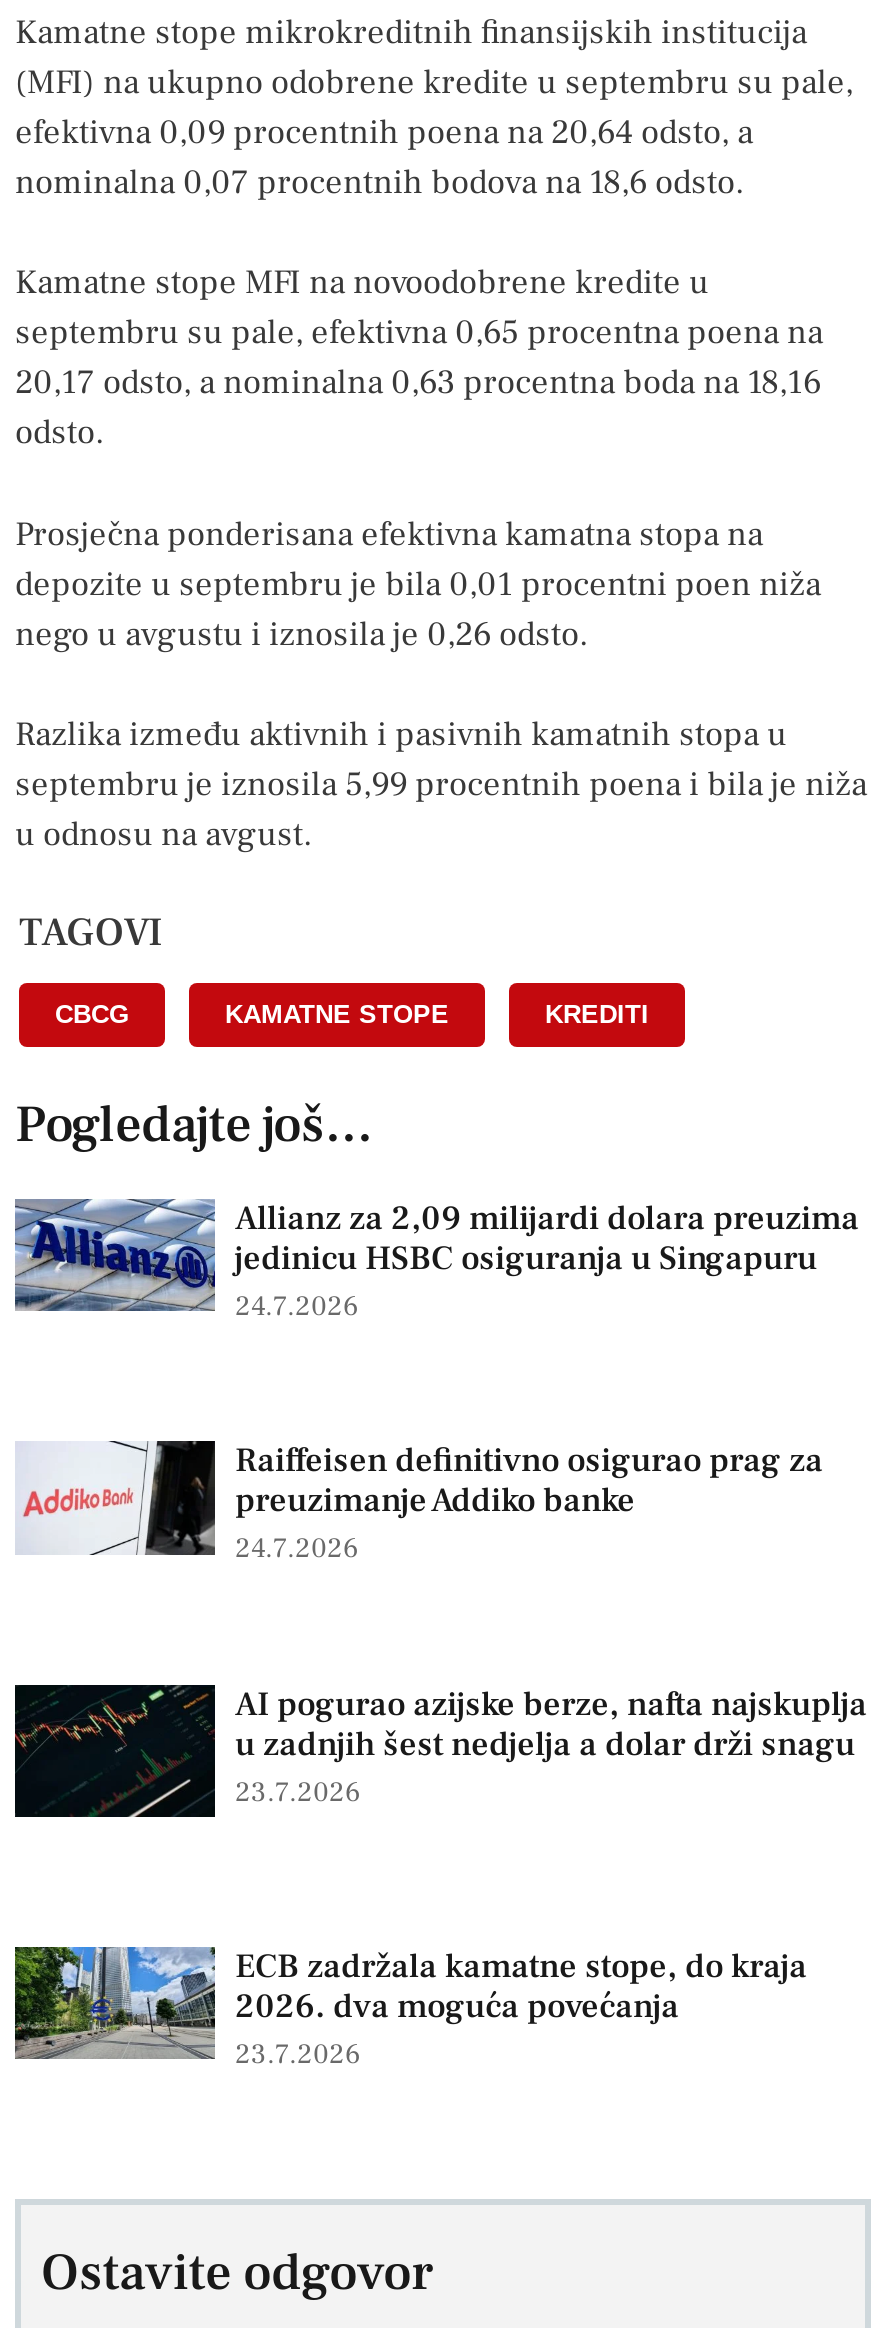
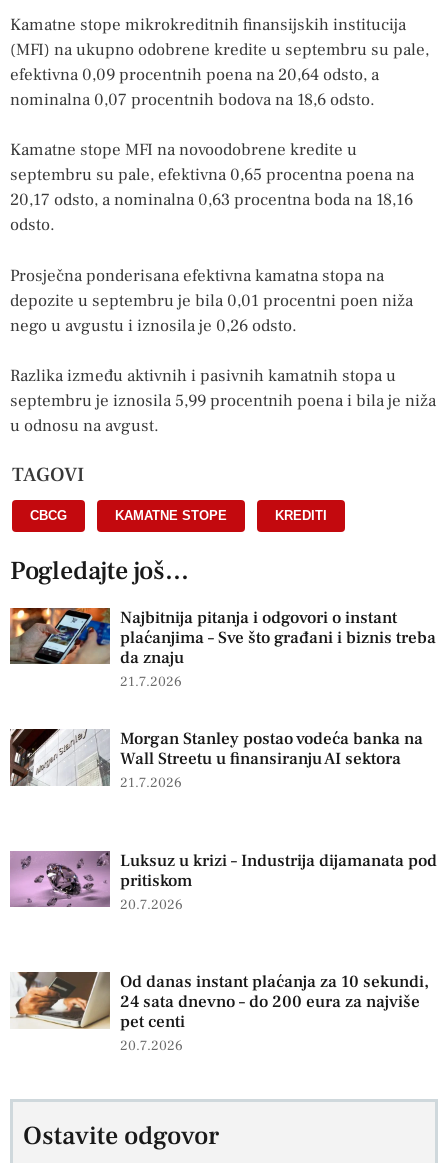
- [image]
- Allianz za 2,09 milijardi dolara preuzima
- jedinicu HSBC osiguranja u Singapuru
- 24.7.2026
+ [image]
+ Najbitnija pitanja i odgovori o instant
+ plaćanjima – Sve što građani i biznis treba
+ da znaju
+ 21.7.2026

- [image]
- Raiffeisen definitivno osigurao prag za
- preuzimanje Addiko banke
- 24.7.2026
+ [image]
+ Morgan Stanley postao vodeća banka na
+ Wall Streetu u finansiranju AI sektora
+ 21.7.2026

- [image]
- AI pogurao azijske berze, nafta najskuplja
- u zadnjih šest nedjelja a dolar drži snagu
- 23.7.2026
+ [image]
+ Luksuz u krizi – Industrija dijamanata pod
+ pritiskom
+ 20.7.2026

- [image]
- ECB zadržala kamatne stope, do kraja
- 2026. dva moguća povećanja
- 23.7.2026
+ [image]
+ Od danas instant plaćanja za 10 sekundi,
+ 24 sata dnevno – do 200 eura za najviše
+ pet centi
+ 20.7.2026
